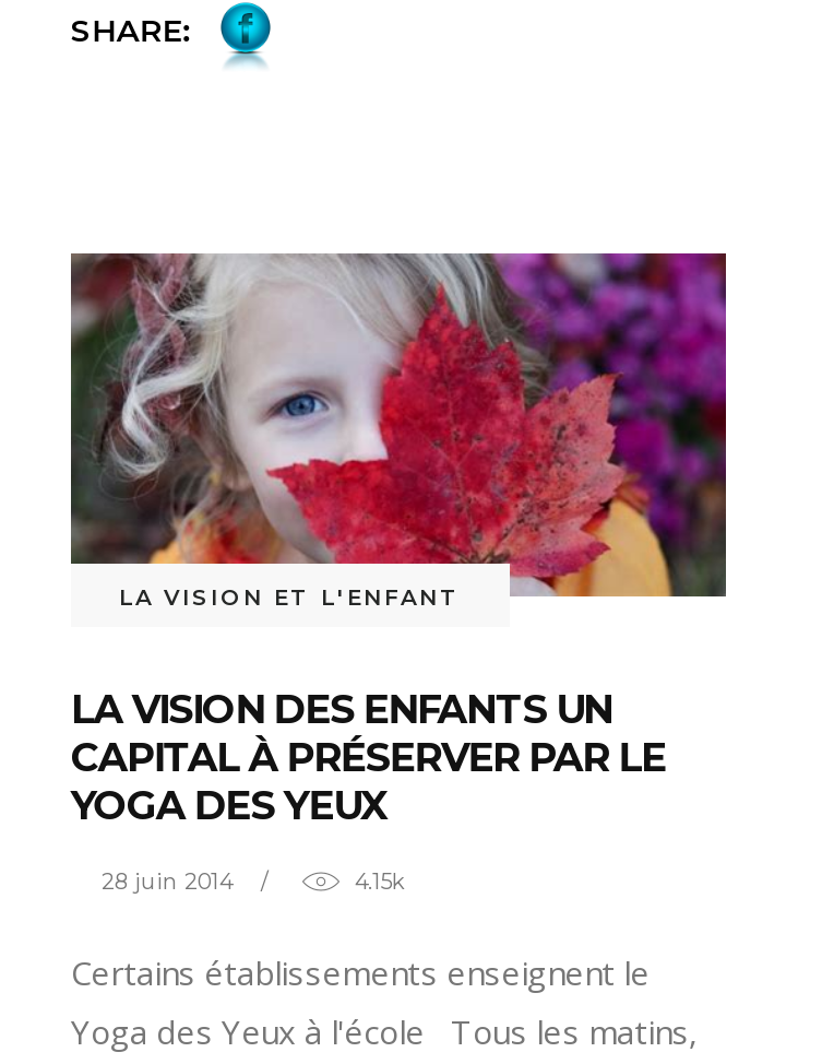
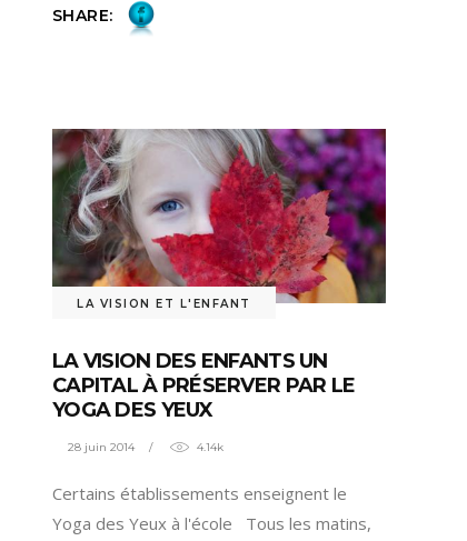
- 4.15k
+ 4.14k
